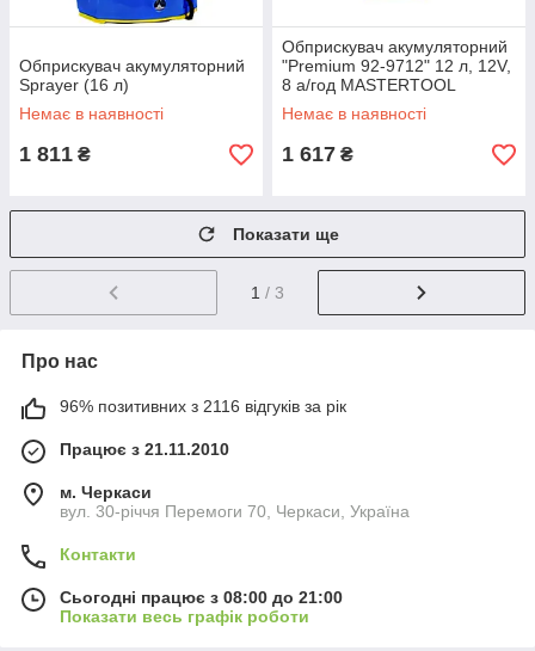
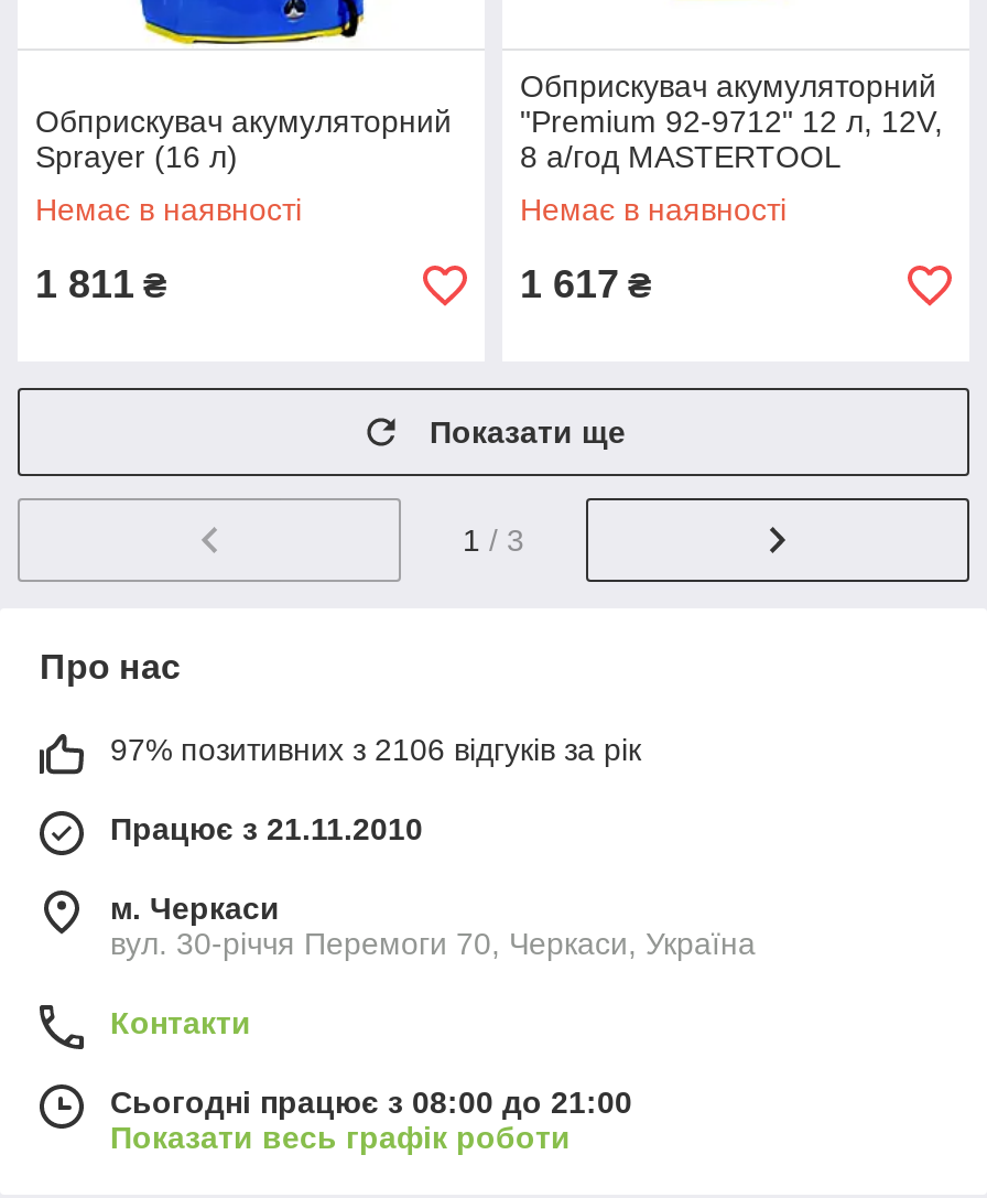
- 96% позитивних з 2116 відгуків за рік
+ 97% позитивних з 2106 відгуків за рік
